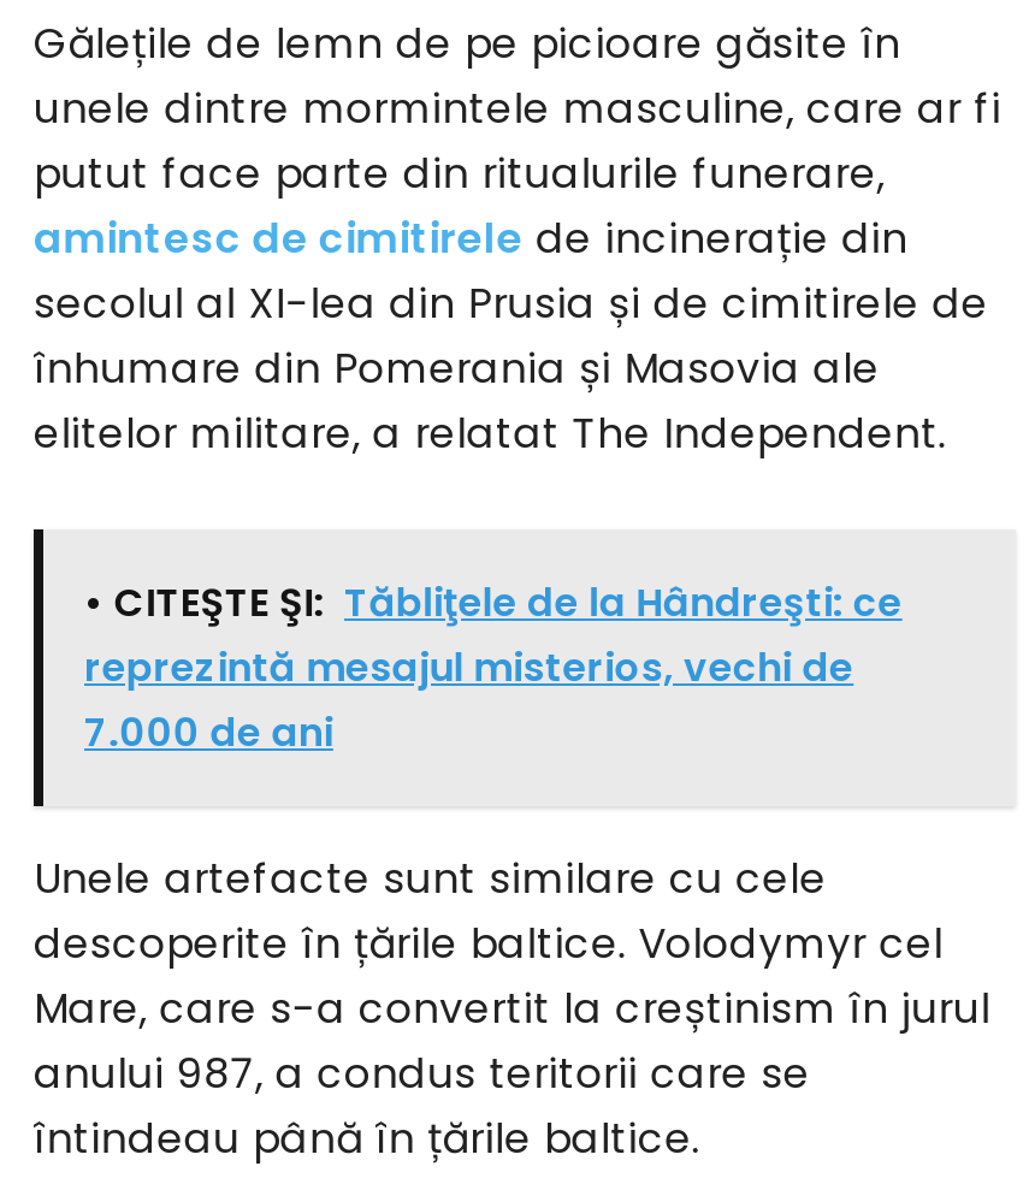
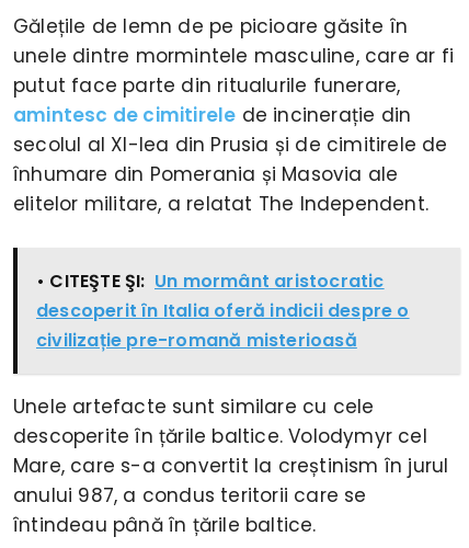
- • CITEŞTE ŞI: Tăbliţele de la Hândreşti: ce
- reprezintă mesajul misterios, vechi de
- 7.000 de ani
+ • CITEŞTE ŞI: Un mormânt aristocratic
+ descoperit în Italia oferă indicii despre o
+ civilizație pre-romană misterioasă
